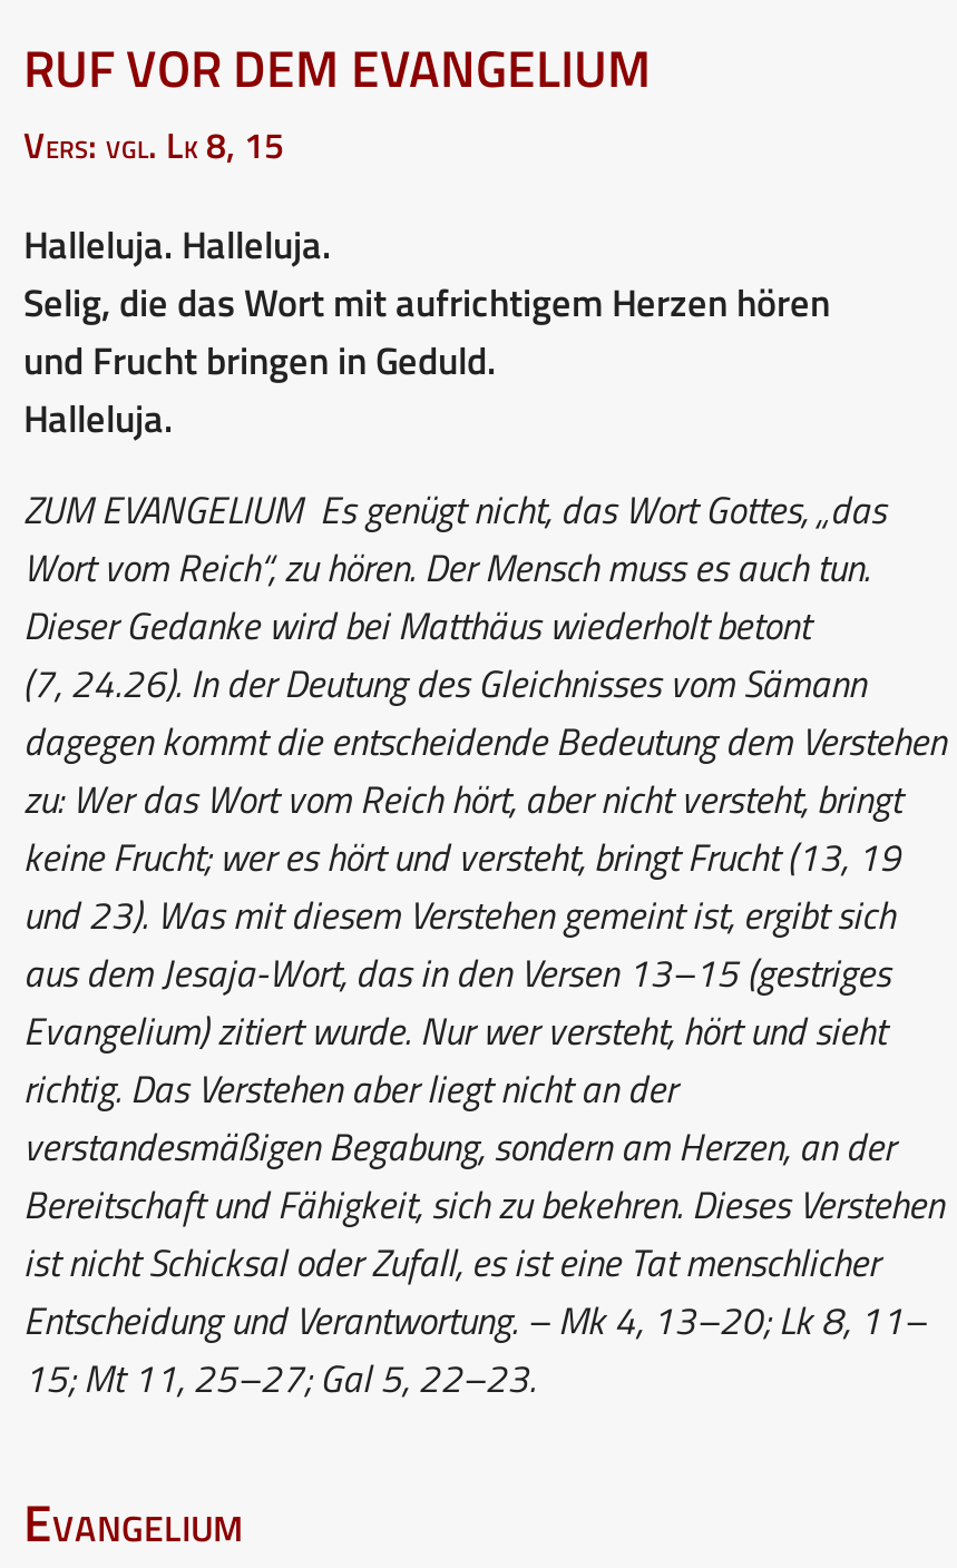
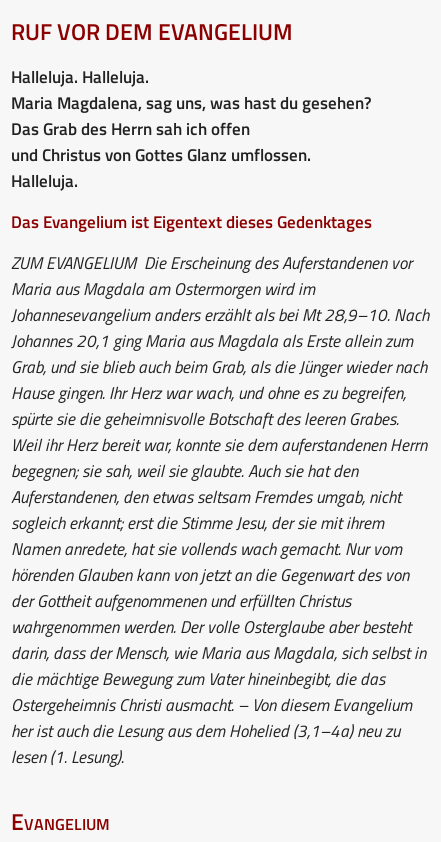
- Vers: vgl. Lk 8, 15

moved up: Halleluja. Halleluja.

- Selig, die das Wort mit aufrichtigem Herzen hören
- und Frucht bringen in Geduld.
+ Maria Magdalena, sag uns, was hast du gesehen?
+ Das Grab des Herrn sah ich offen
+ und Christus von Gottes Glanz umflossen.

- ZUM EVANGELIUM Es genügt nicht, das Wort Gottes, „das
- Wort vom Reich“, zu hören. Der Mensch muss es auch tun.
- Dieser Gedanke wird bei Matthäus wiederholt betont
- (7, 24.26). In der Deutung des Gleichnisses vom Sämann
- dagegen kommt die entscheidende Bedeutung dem Verstehen
- zu: Wer das Wort vom Reich hört, aber nicht versteht, bringt
- keine Frucht; wer es hört und versteht, bringt Frucht (13, 19
- und 23). Was mit diesem Verstehen gemeint ist, ergibt sich
- aus dem Jesaja-Wort, das in den Versen 13–15 (gestriges
- Evangelium) zitiert wurde. Nur wer versteht, hört und sieht
- richtig. Das Verstehen aber liegt nicht an der
- verstandesmäßigen Begabung, sondern am Herzen, an der
- Bereitschaft und Fähigkeit, sich zu bekehren. Dieses Verstehen
- ist nicht Schicksal oder Zufall, es ist eine Tat menschlicher
- Entscheidung und Verantwortung. – Mk 4, 13–20; Lk 8, 11–
- 15; Mt 11, 25–27; Gal 5, 22–23.
+ Das Evangelium ist Eigentext dieses Gedenktages
+ ZUM EVANGELIUM Die Erscheinung des Auferstandenen vor
+ Maria aus Magdala am Ostermorgen wird im
+ Johannesevangelium anders erzählt als bei Mt 28,9–10. Nach
+ Johannes 20,1 ging Maria aus Magdala als Erste allein zum
+ Grab, und sie blieb auch beim Grab, als die Jünger wieder nach
+ Hause gingen. Ihr Herz war wach, und ohne es zu begreifen,
+ spürte sie die geheimnisvolle Botschaft des leeren Grabes.
+ Weil ihr Herz bereit war, konnte sie dem auferstandenen Herrn
+ begegnen; sie sah, weil sie glaubte. Auch sie hat den
+ Auferstandenen, den etwas seltsam Fremdes umgab, nicht
+ sogleich erkannt; erst die Stimme Jesu, der sie mit ihrem
+ Namen anredete, hat sie vollends wach gemacht. Nur vom
+ hörenden Glauben kann von jetzt an die Gegenwart des von
+ der Gottheit aufgenommenen und erfüllten Christus
+ wahrgenommen werden. Der volle Osterglaube aber besteht
+ darin, dass der Mensch, wie Maria aus Magdala, sich selbst in
+ die mächtige Bewegung zum Vater hineinbegibt, die das
+ Ostergeheimnis Christi ausmacht. – Von diesem Evangelium
+ her ist auch die Lesung aus dem Hohelied (3,1–4a) neu zu
+ lesen (1. Lesung).
